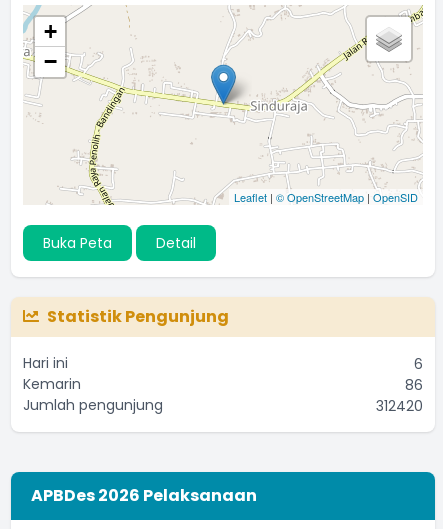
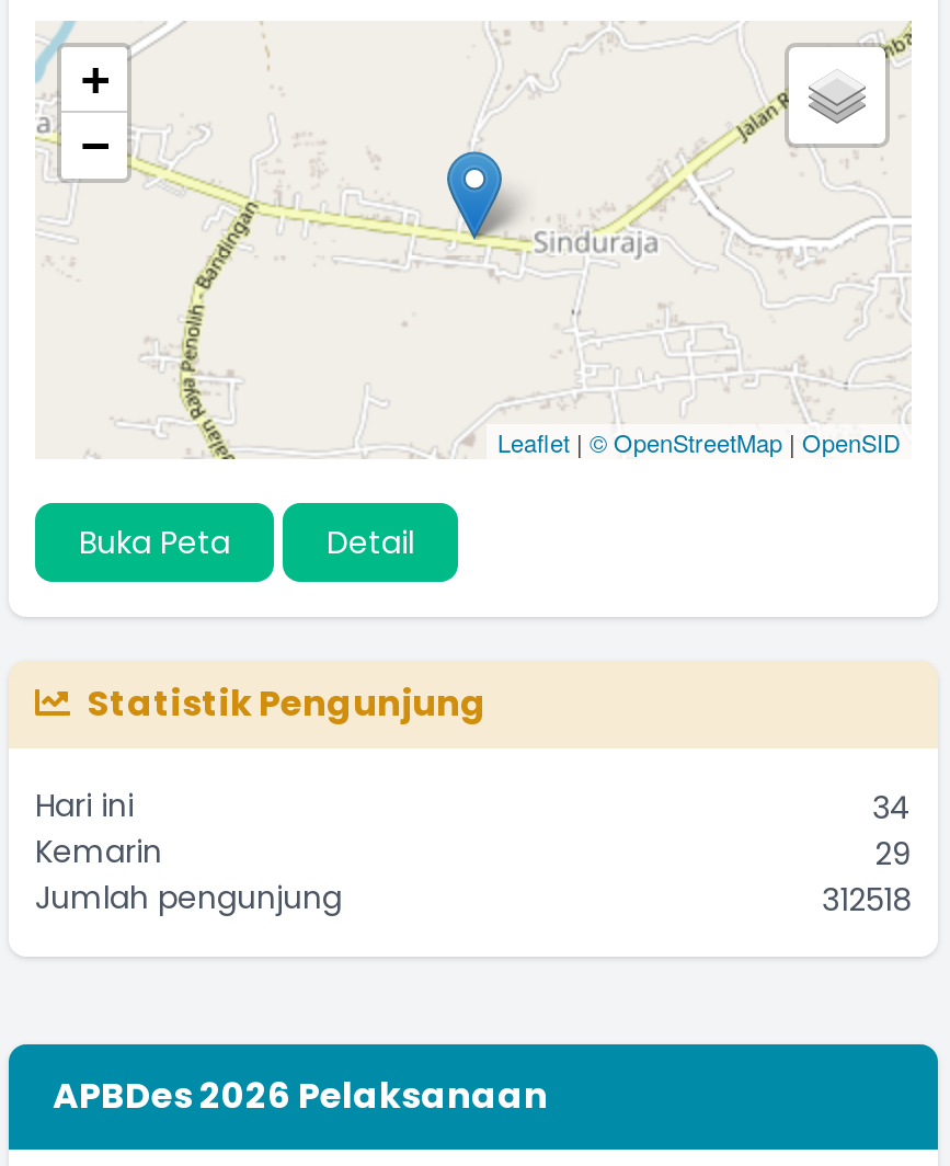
- 6
+ 34

- 86
+ 29

- 312420
+ 312518
